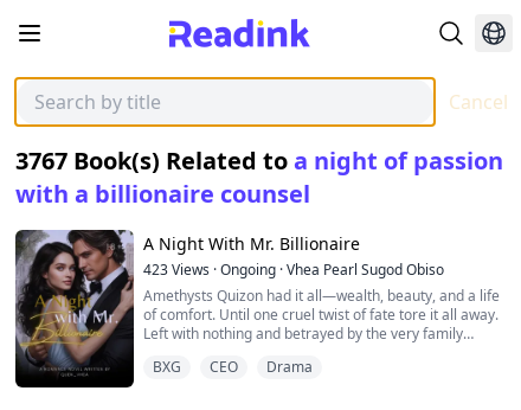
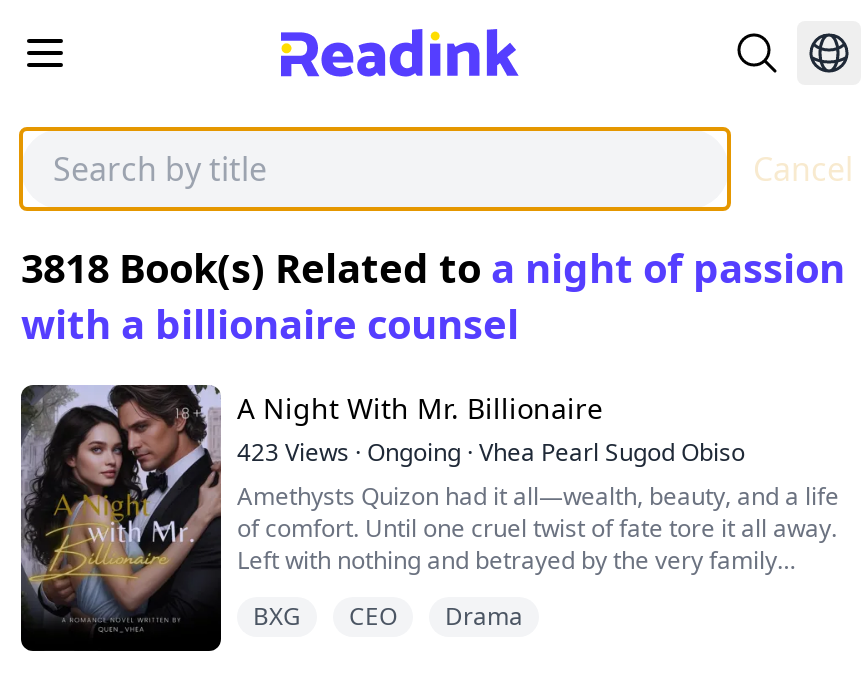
- 3767 Book(s) Related to a night of passion
+ 3818 Book(s) Related to a night of passion
